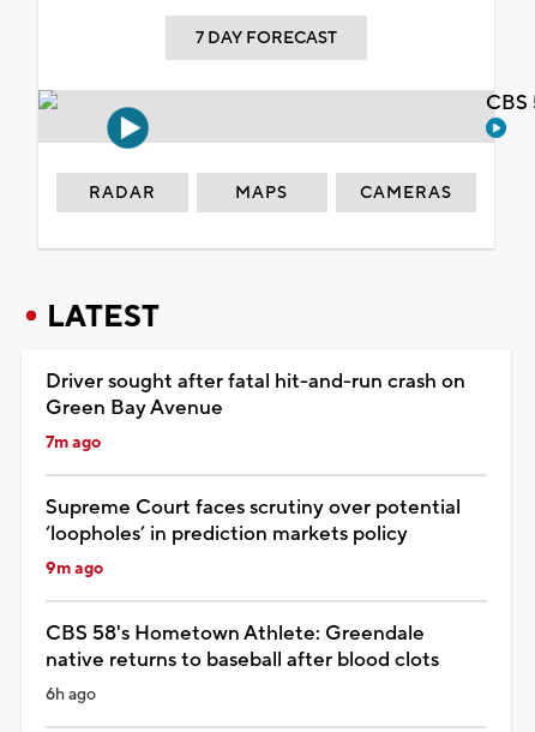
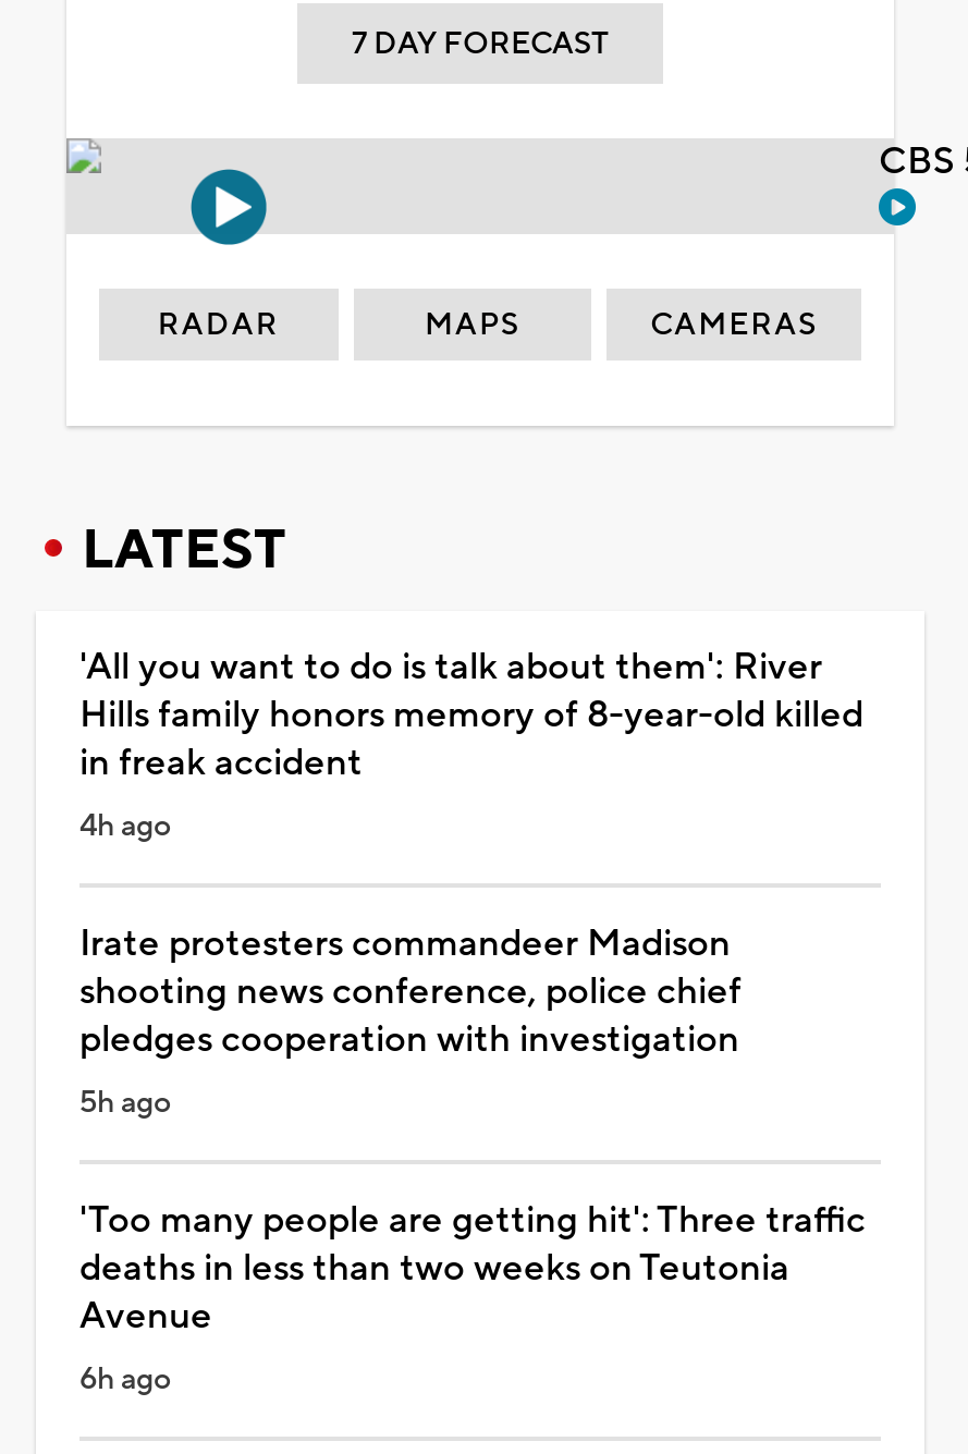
- Driver sought after fatal hit-and-run crash on
- Green Bay Avenue
- 7m ago
+ 'All you want to do is talk about them': River
+ Hills family honors memory of 8-year-old killed
+ in freak accident
+ 4h ago

- Supreme Court faces scrutiny over potential
- ‘loopholes’ in prediction markets policy
- 9m ago
+ Irate protesters commandeer Madison
+ shooting news conference, police chief
+ pledges cooperation with investigation
+ 5h ago

- CBS 58's Hometown Athlete: Greendale
- native returns to baseball after blood clots
+ 'Too many people are getting hit': Three traffic
+ deaths in less than two weeks on Teutonia
+ Avenue
